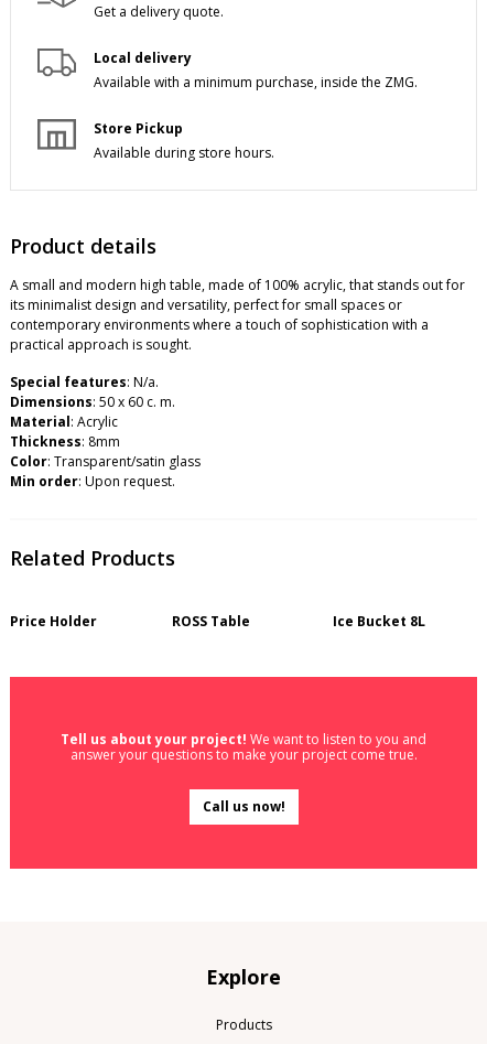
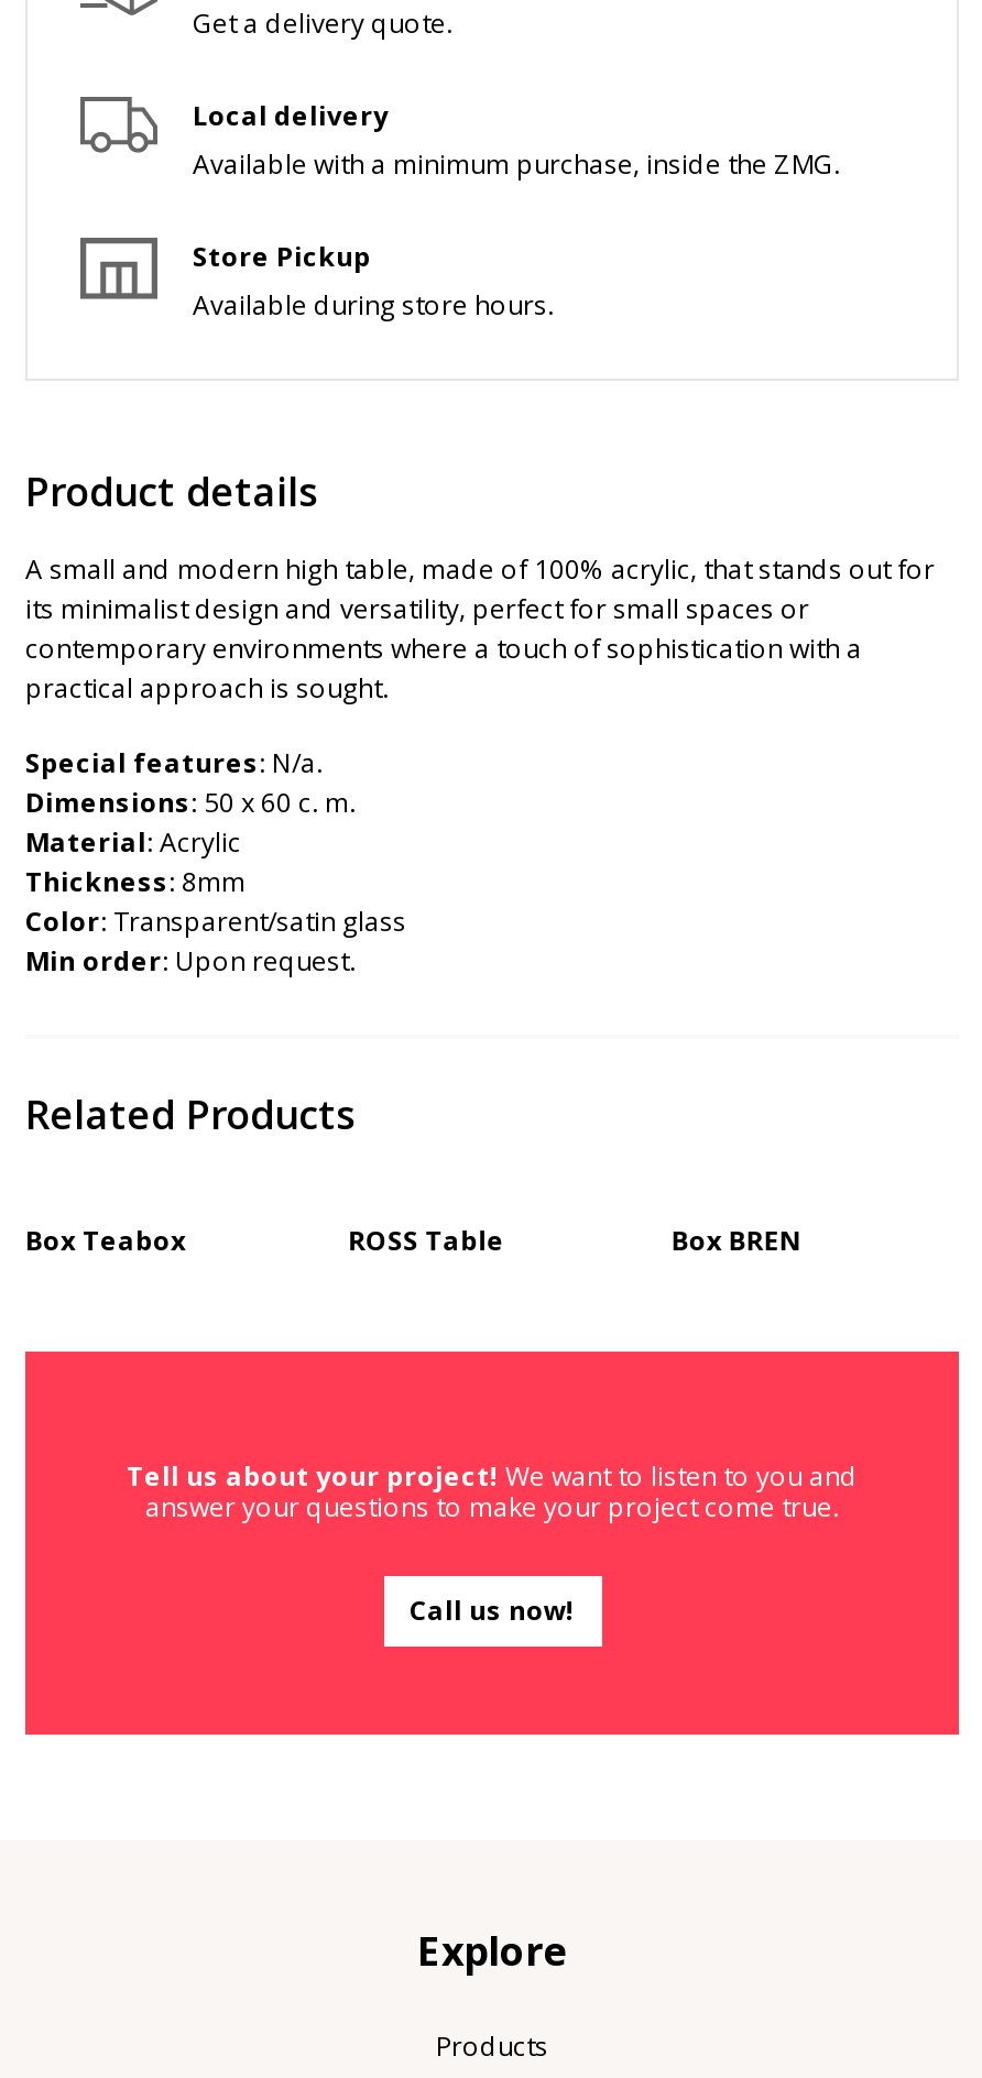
- Price Holder
+ Box Teabox

- Ice Bucket 8L
+ Box BREN
